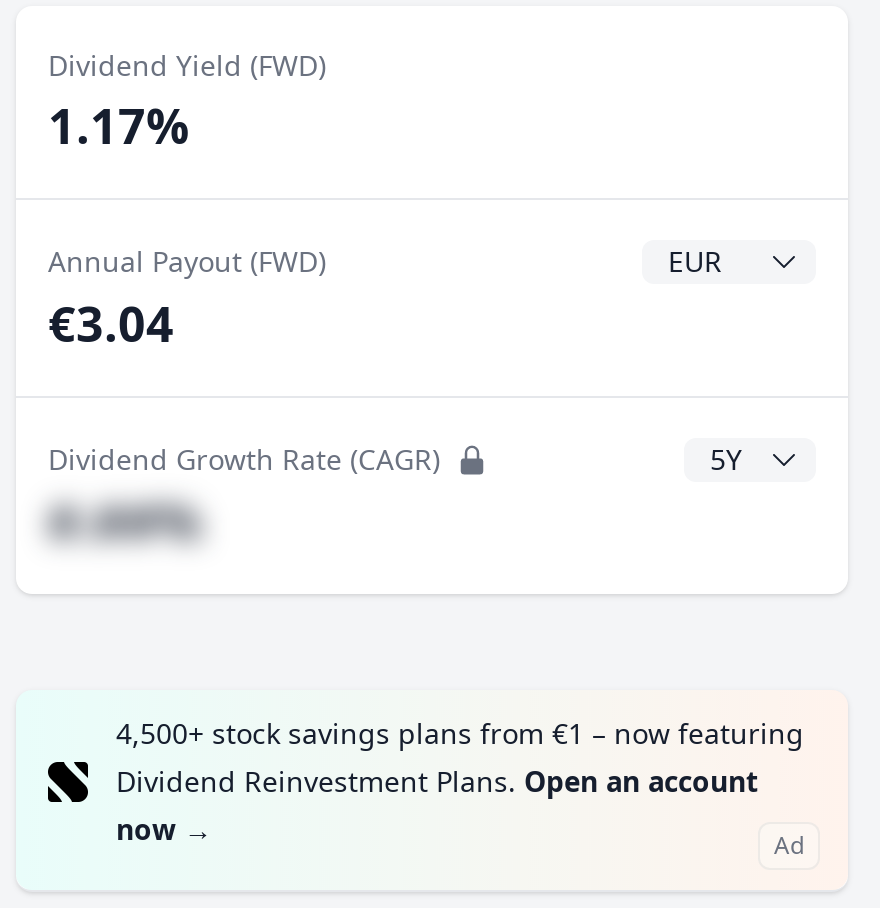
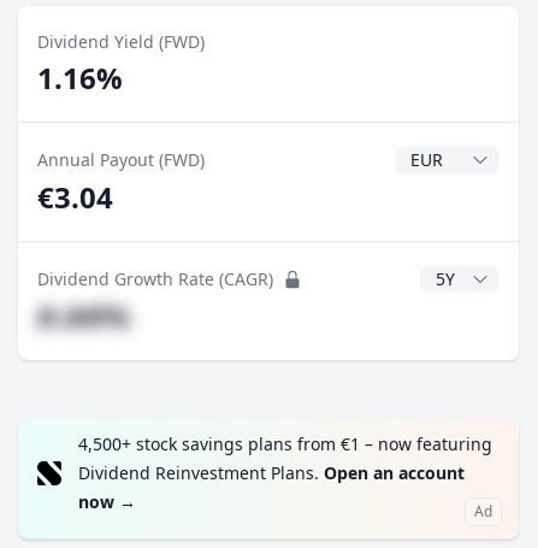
- 1.17%
+ 1.16%
